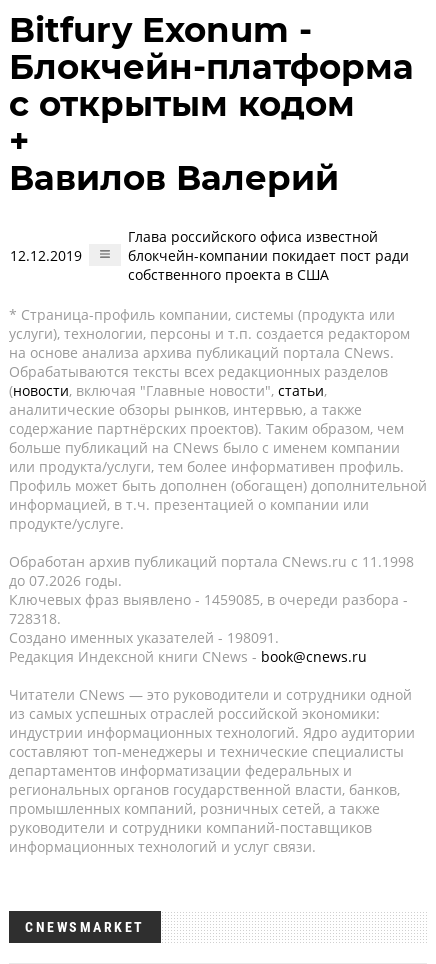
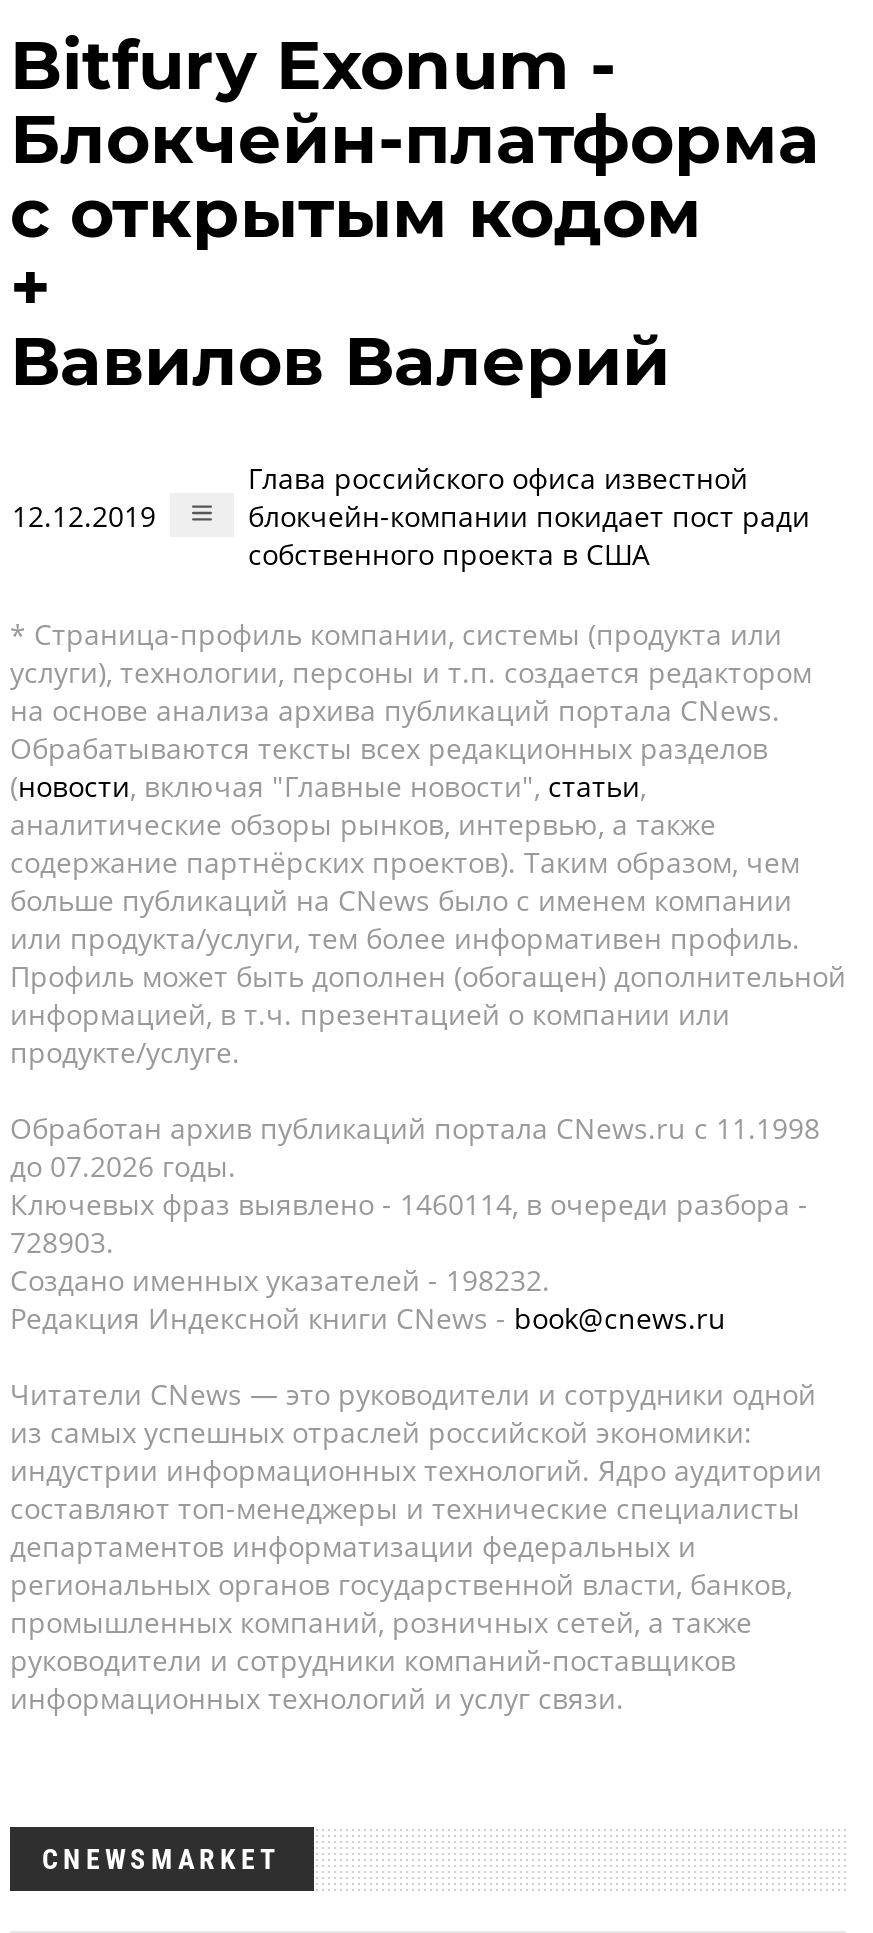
- Ключевых фраз выявлено - 1459085, в очереди разбора -
+ Ключевых фраз выявлено - 1460114, в очереди разбора -

- 728318.
+ 728903.

- Создано именных указателей - 198091.
+ Создано именных указателей - 198232.
